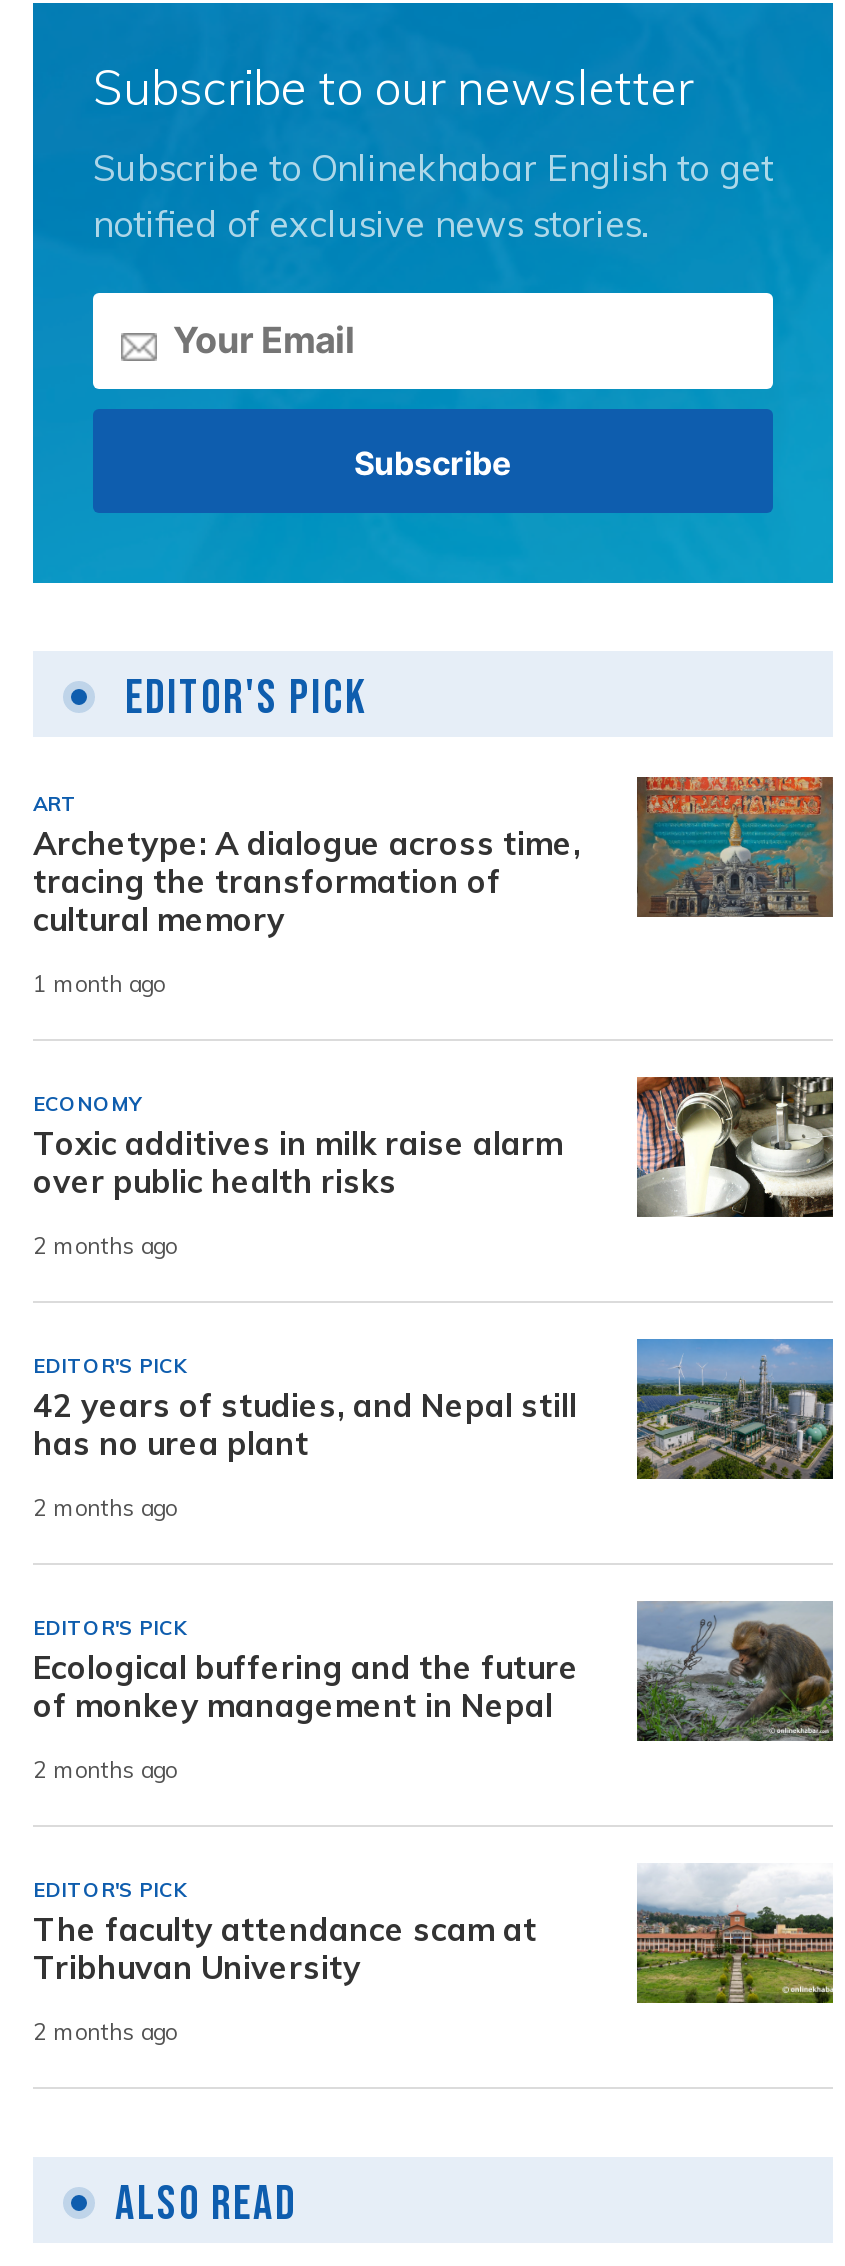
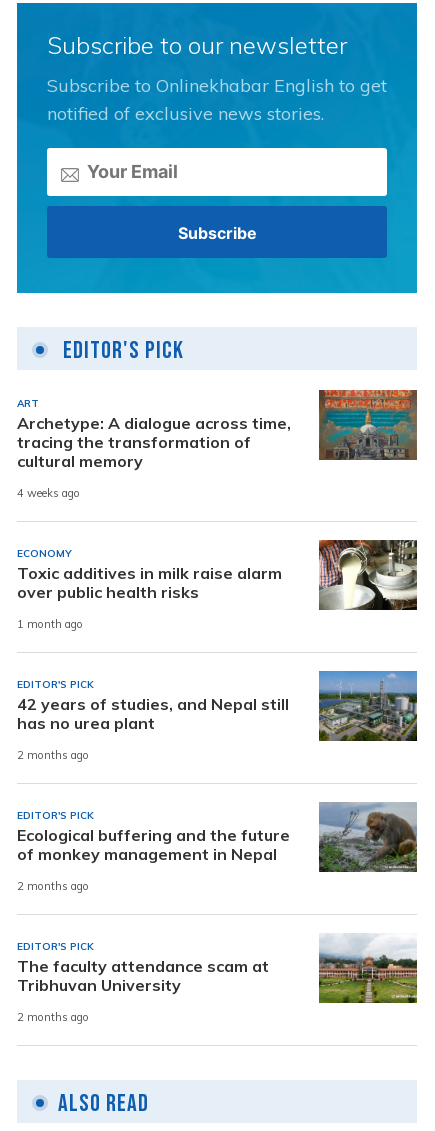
- 1 month ago
+ 4 weeks ago

- 2 months ago
+ 1 month ago
